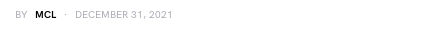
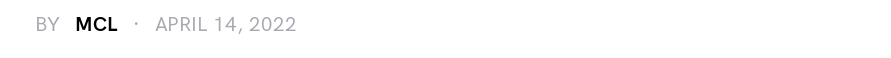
- BY MCL DECEMBER 31, 2021
+ BY MCL APRIL 14, 2022
